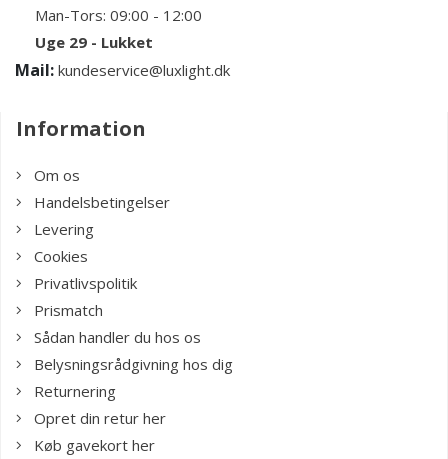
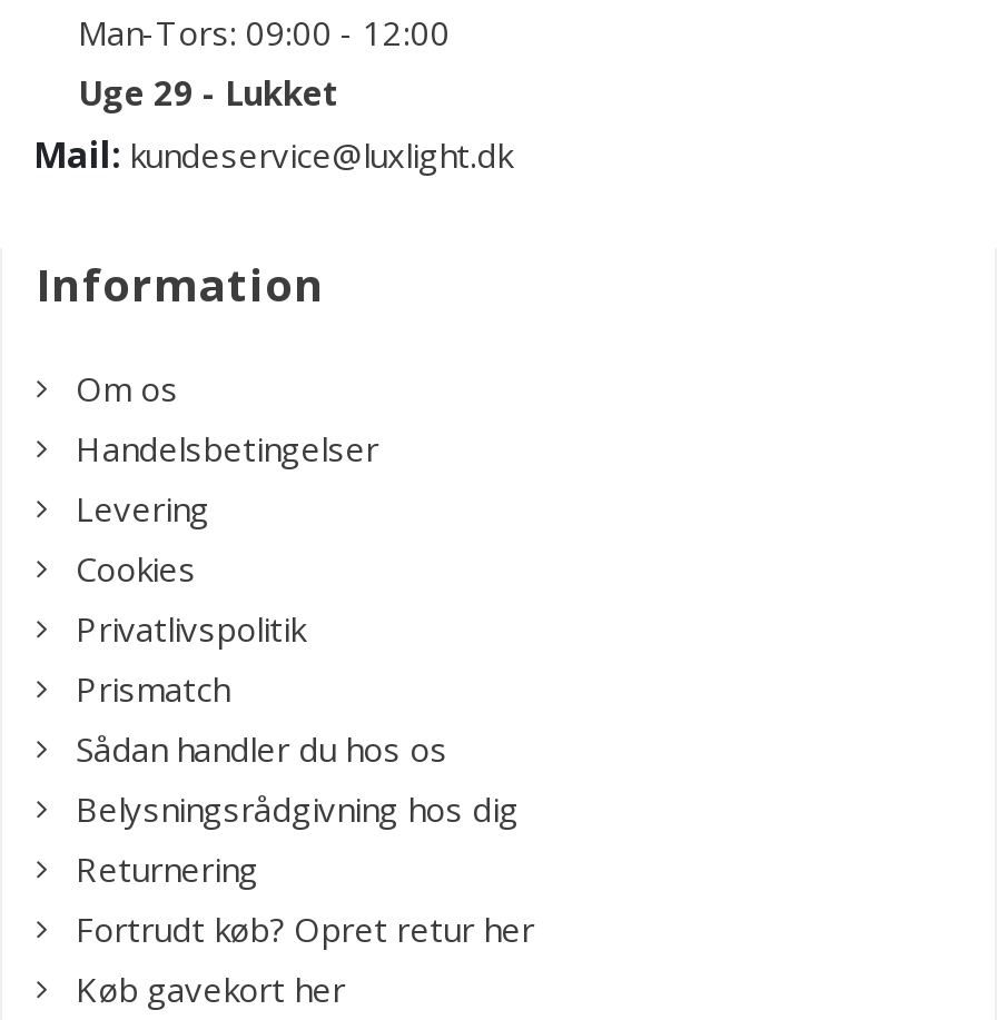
- Opret din retur her
+ Fortrudt køb? Opret retur her
